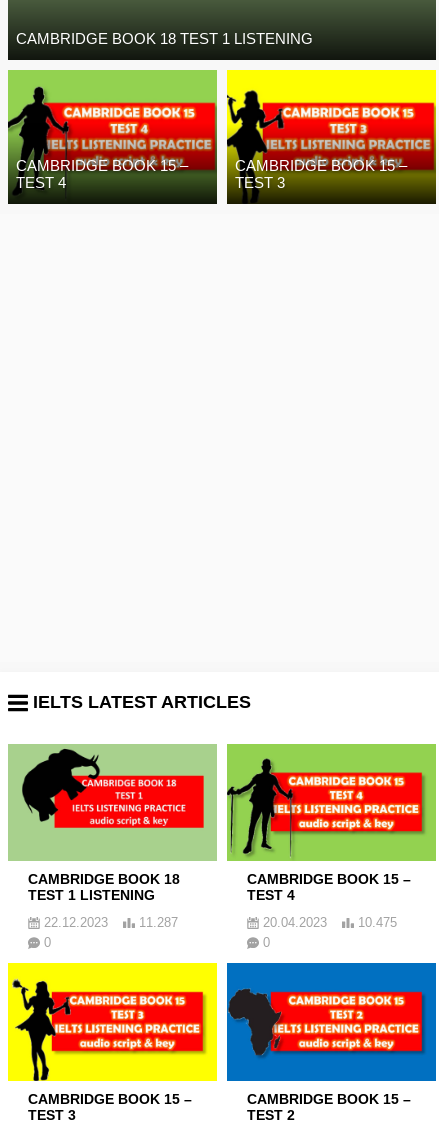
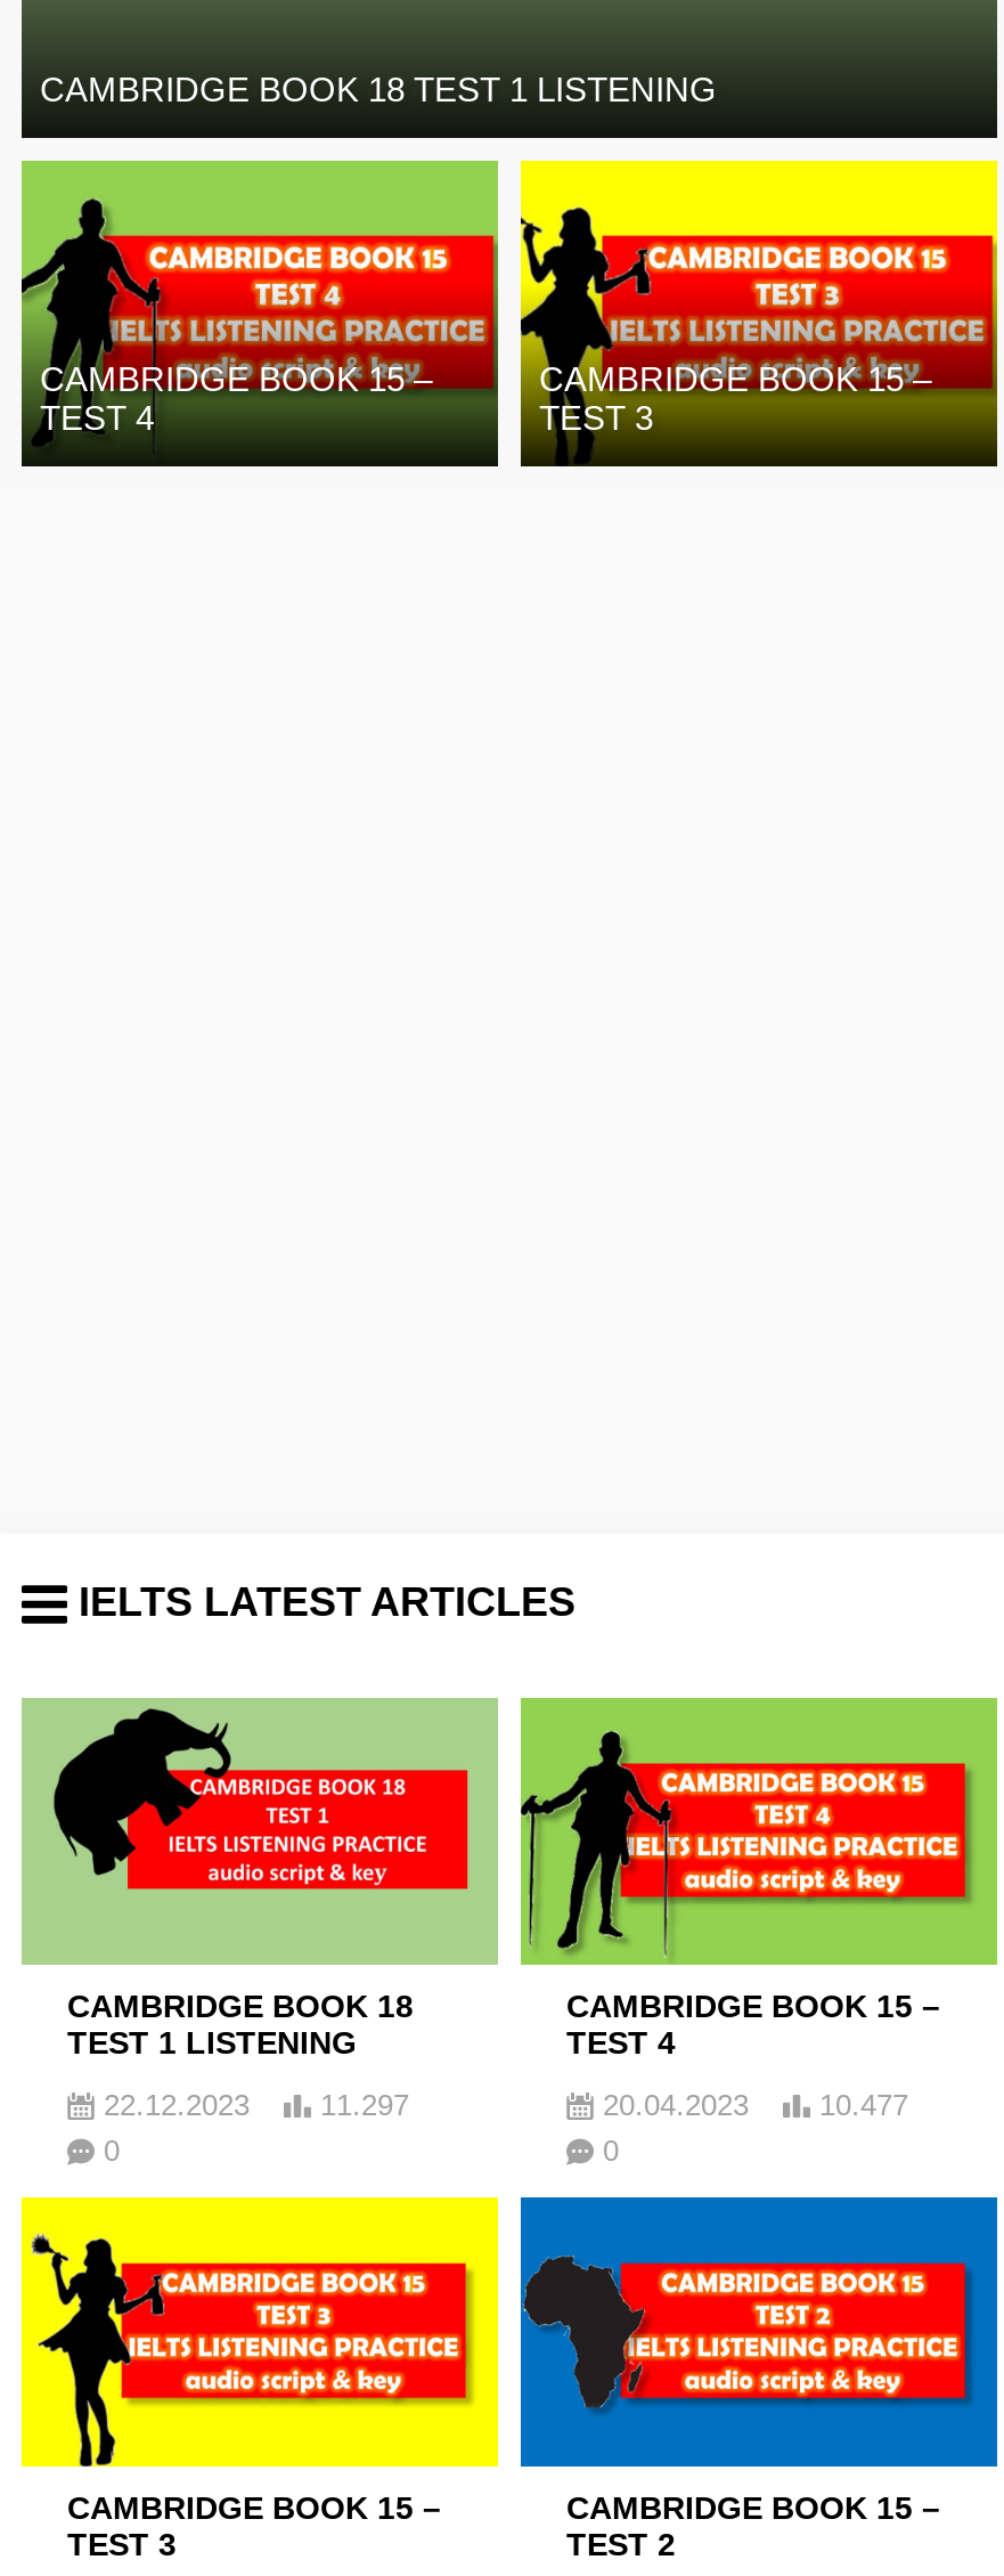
- 11.287
+ 11.297

- 10.475
+ 10.477
